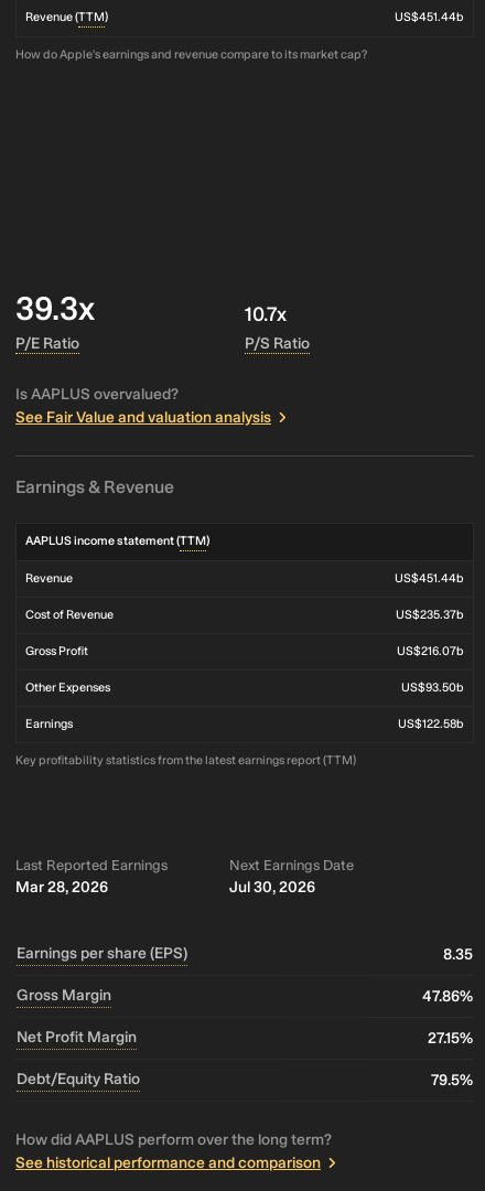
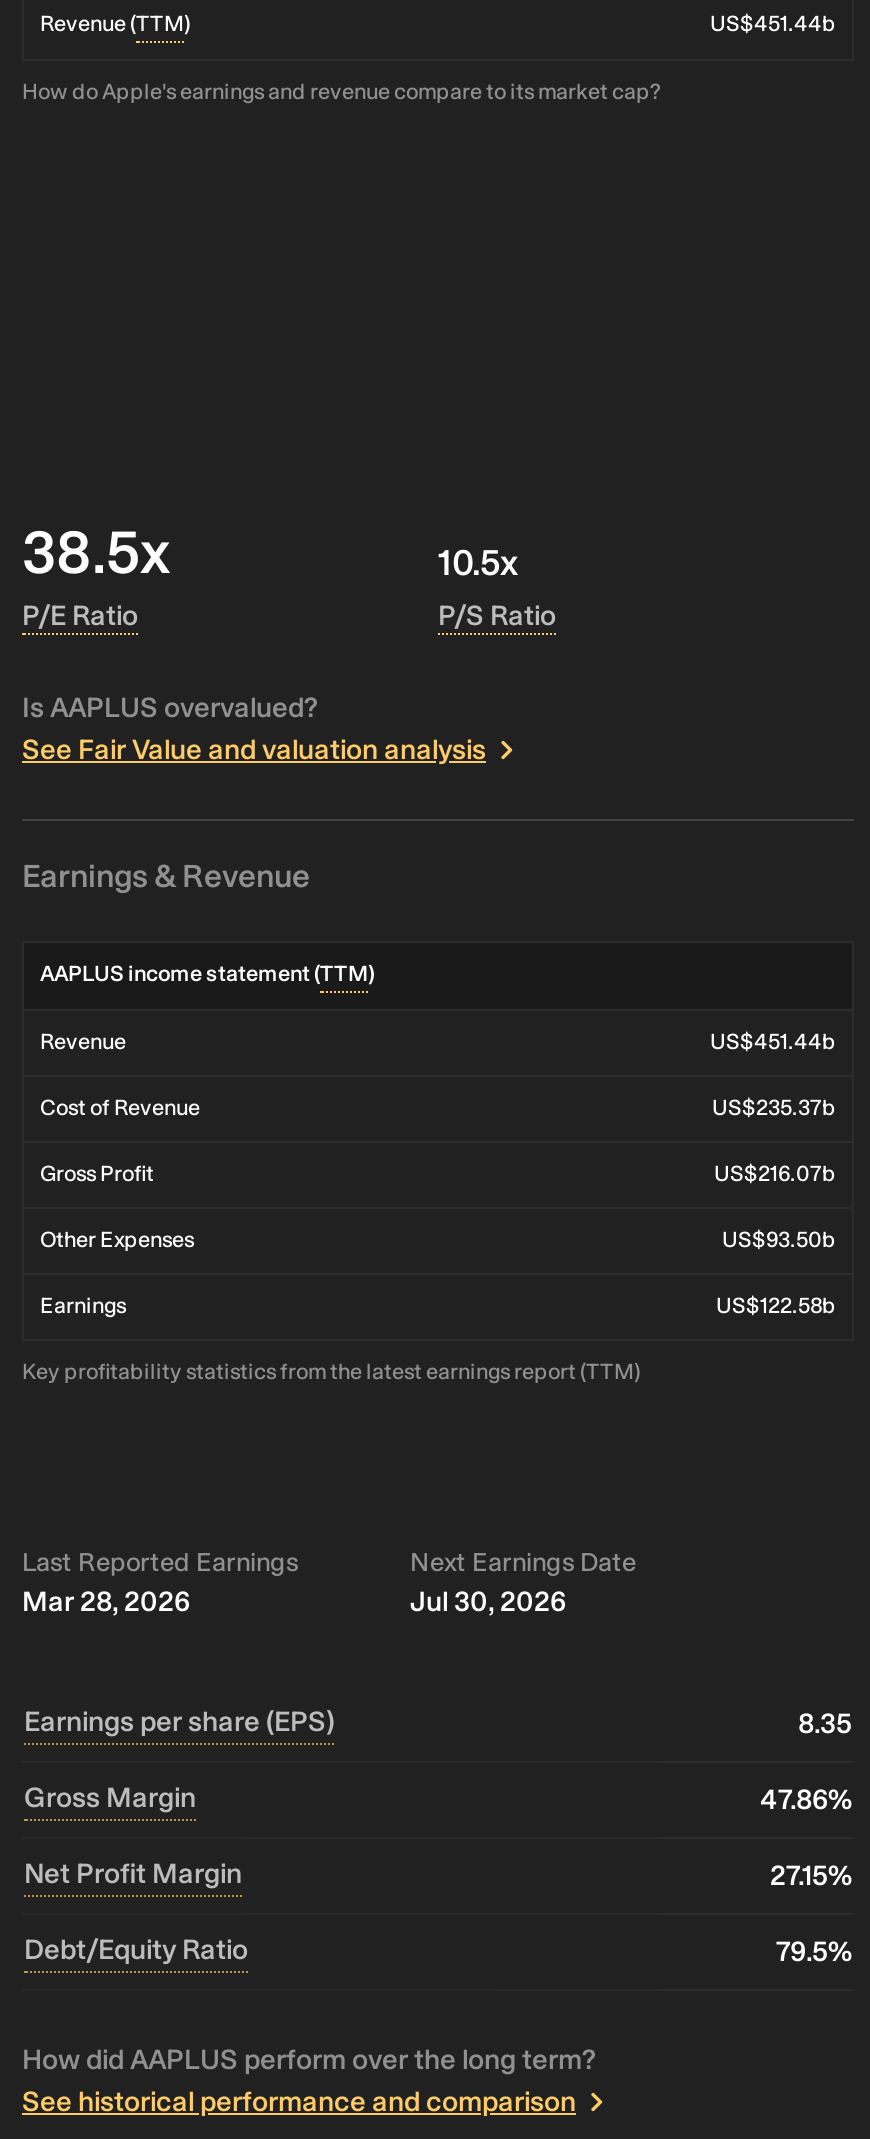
- 39.3x
+ 38.5x

- 10.7x
+ 10.5x
